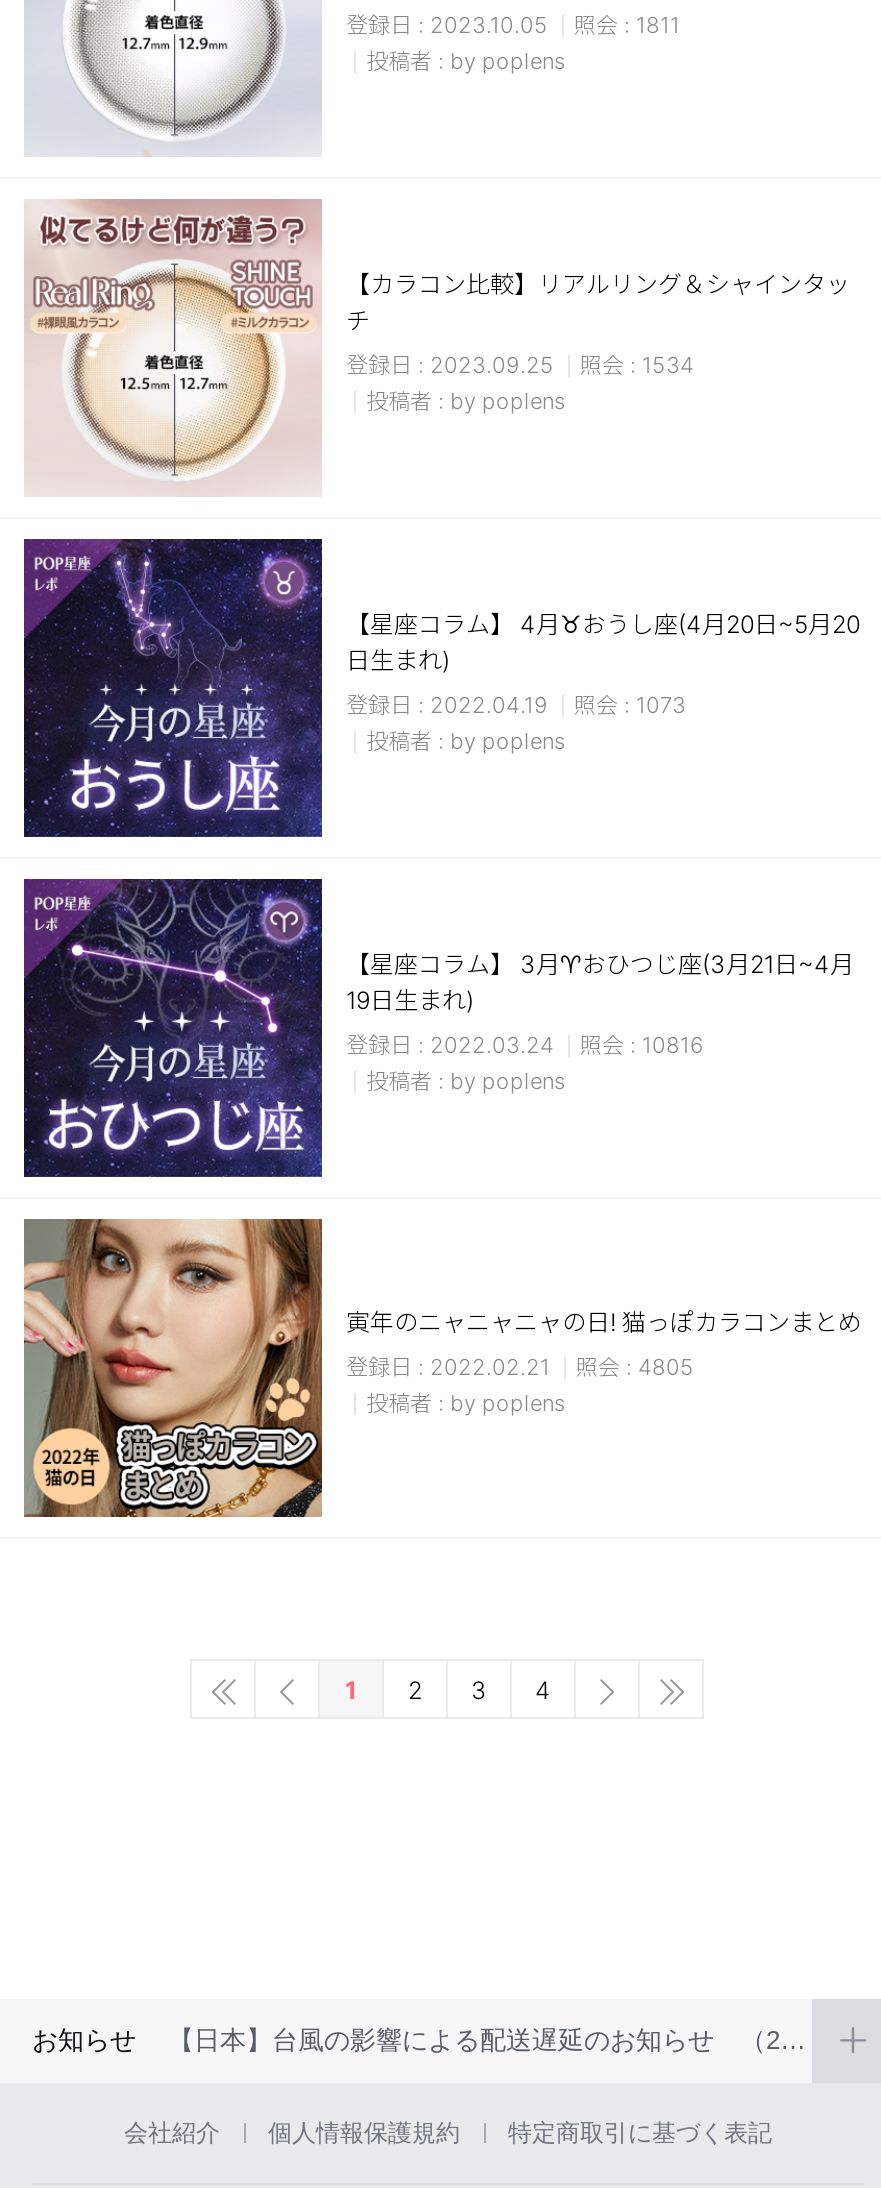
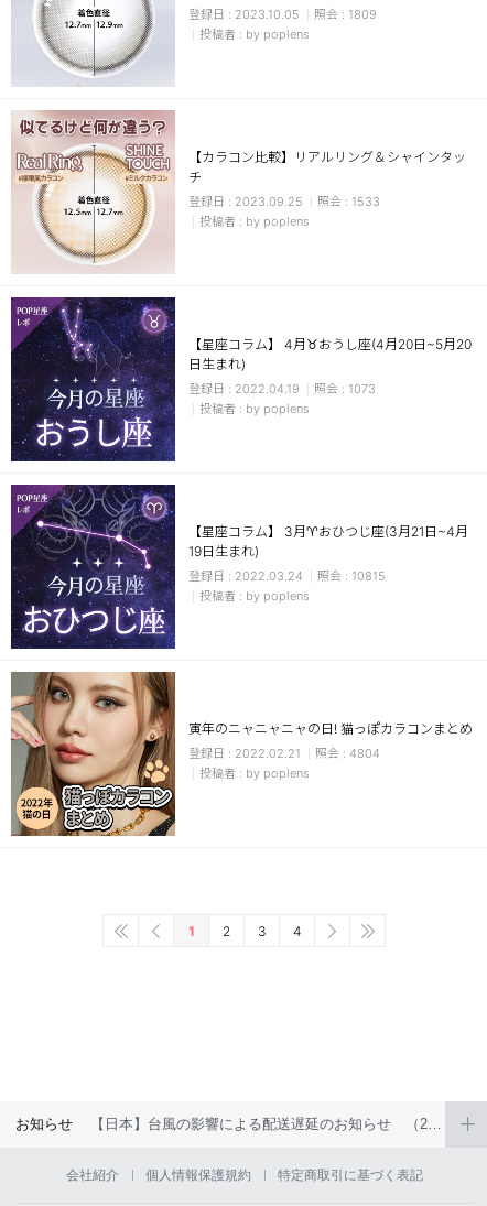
- 1811
+ 1809

- 1534
+ 1533

- 10816
+ 10815

- 4805
+ 4804
